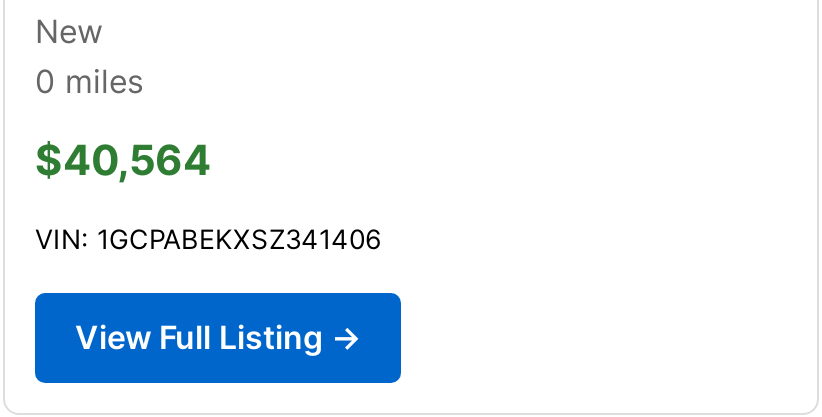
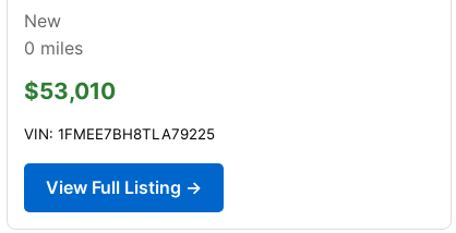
- $40,564
+ $53,010

- VIN: 1GCPABEKXSZ341406
+ VIN: 1FMEE7BH8TLA79225
